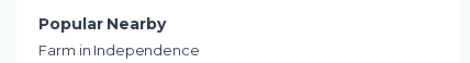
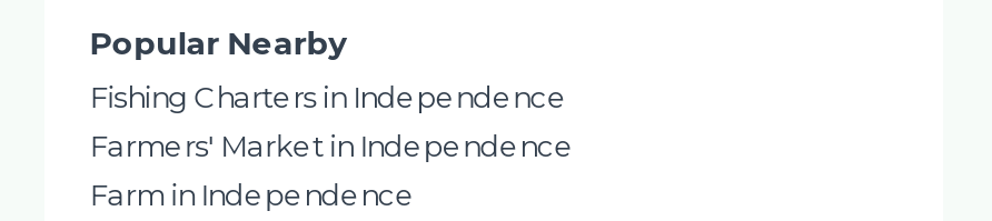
+ Fishing Charters in Independence
+ Farmers' Market in Independence
